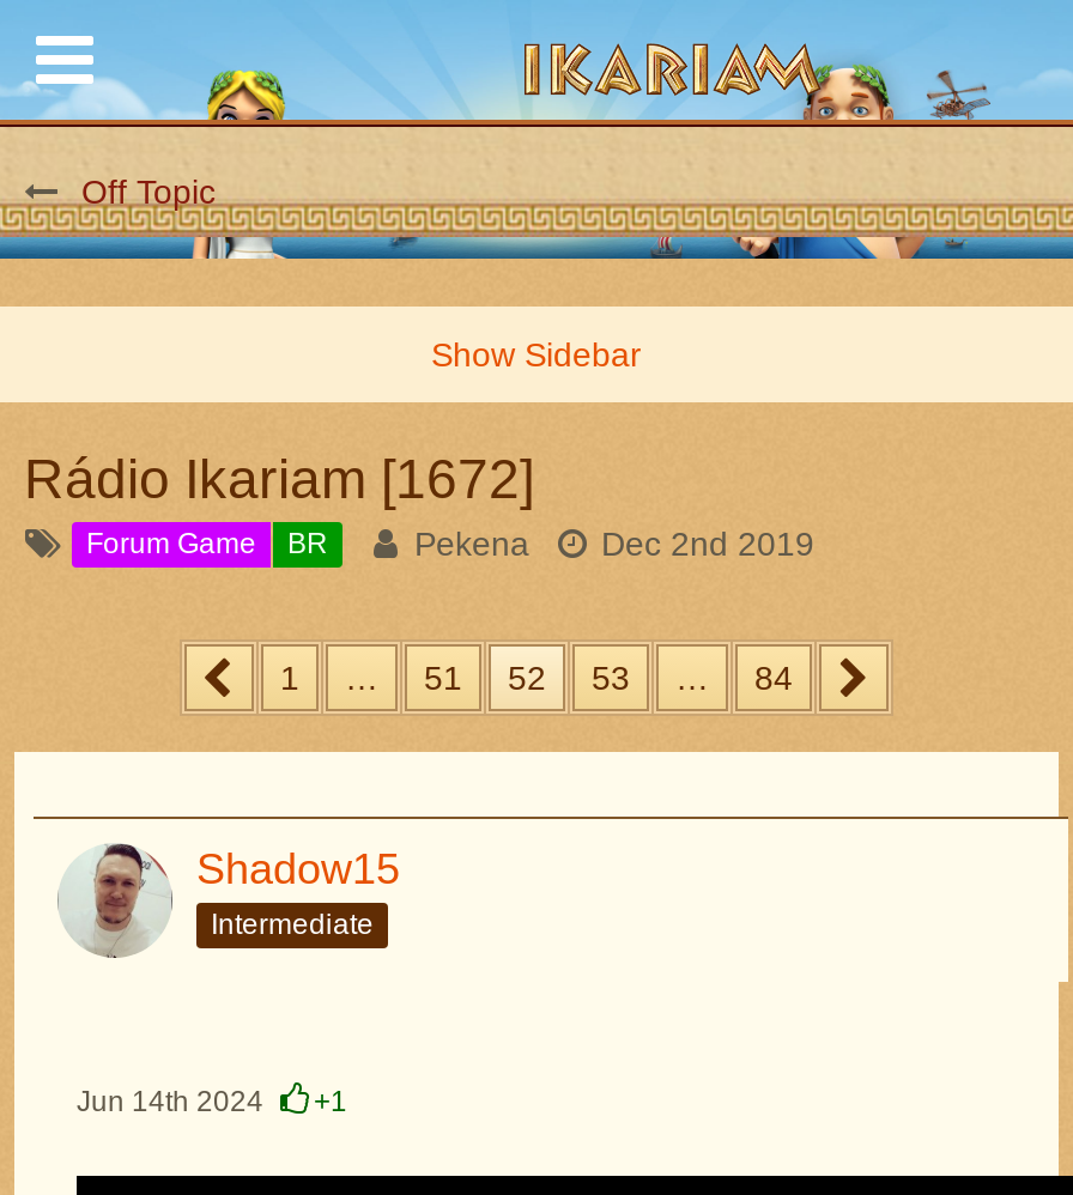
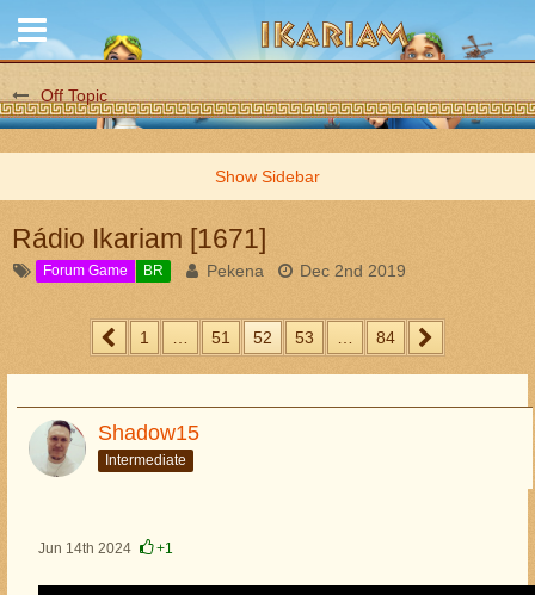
- Rádio Ikariam [1672]
+ Rádio Ikariam [1671]
